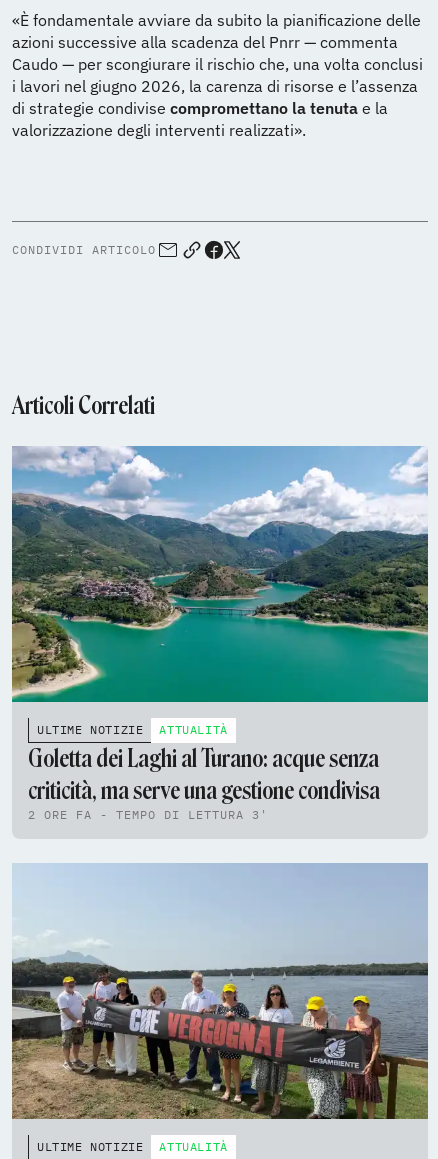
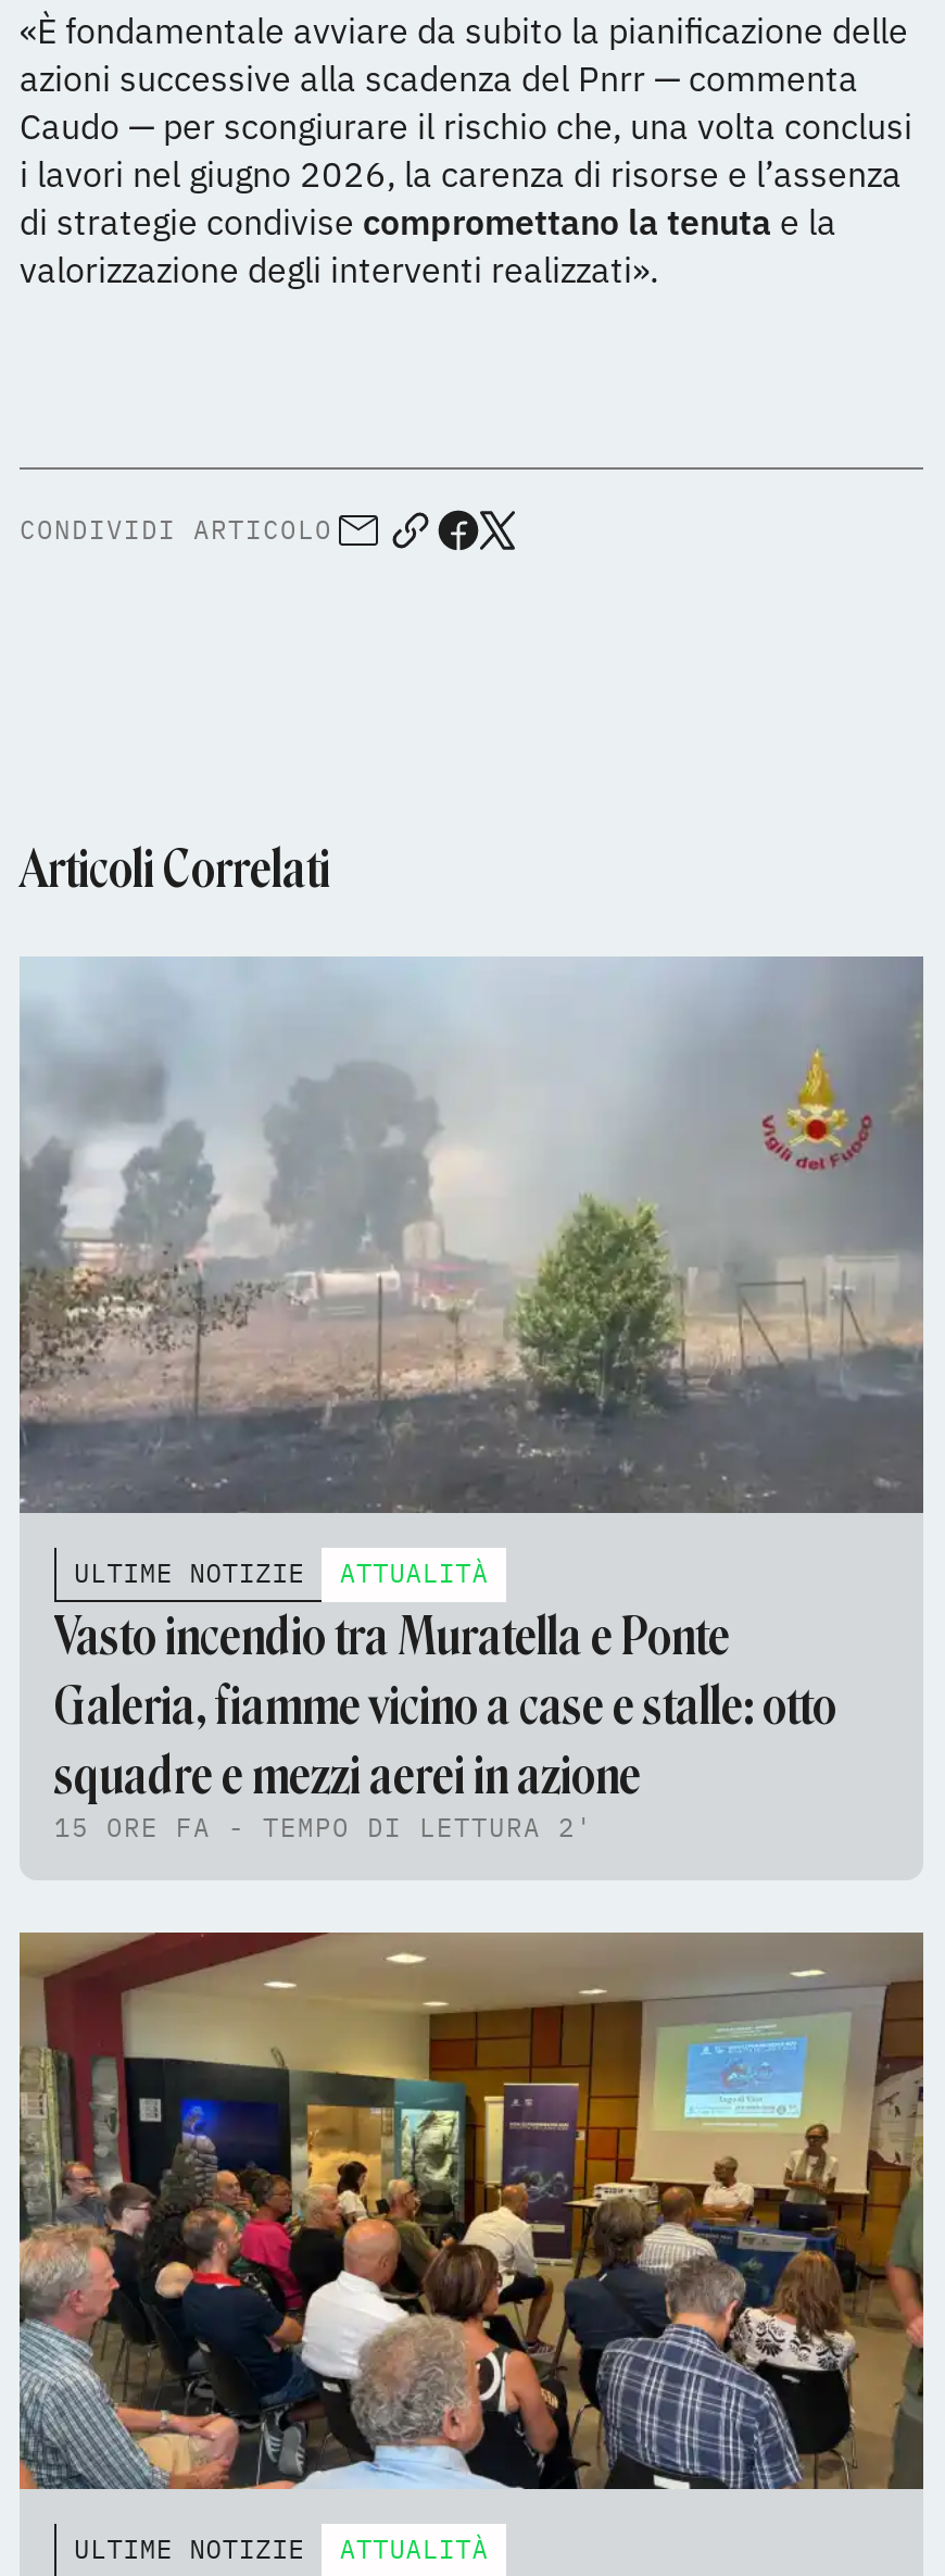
- [image]
+ [image]

- Goletta dei Laghi al Turano: acque senza
- criticità, ma serve una gestione condivisa
- 2 ORE FA - TEMPO DI LETTURA 3'
+ Vasto incendio tra Muratella e Ponte
+ Galeria, fiamme vicino a case e stalle: otto
+ squadre e mezzi aerei in azione
+ 15 ORE FA - TEMPO DI LETTURA 2'

- [image]
+ [image]
